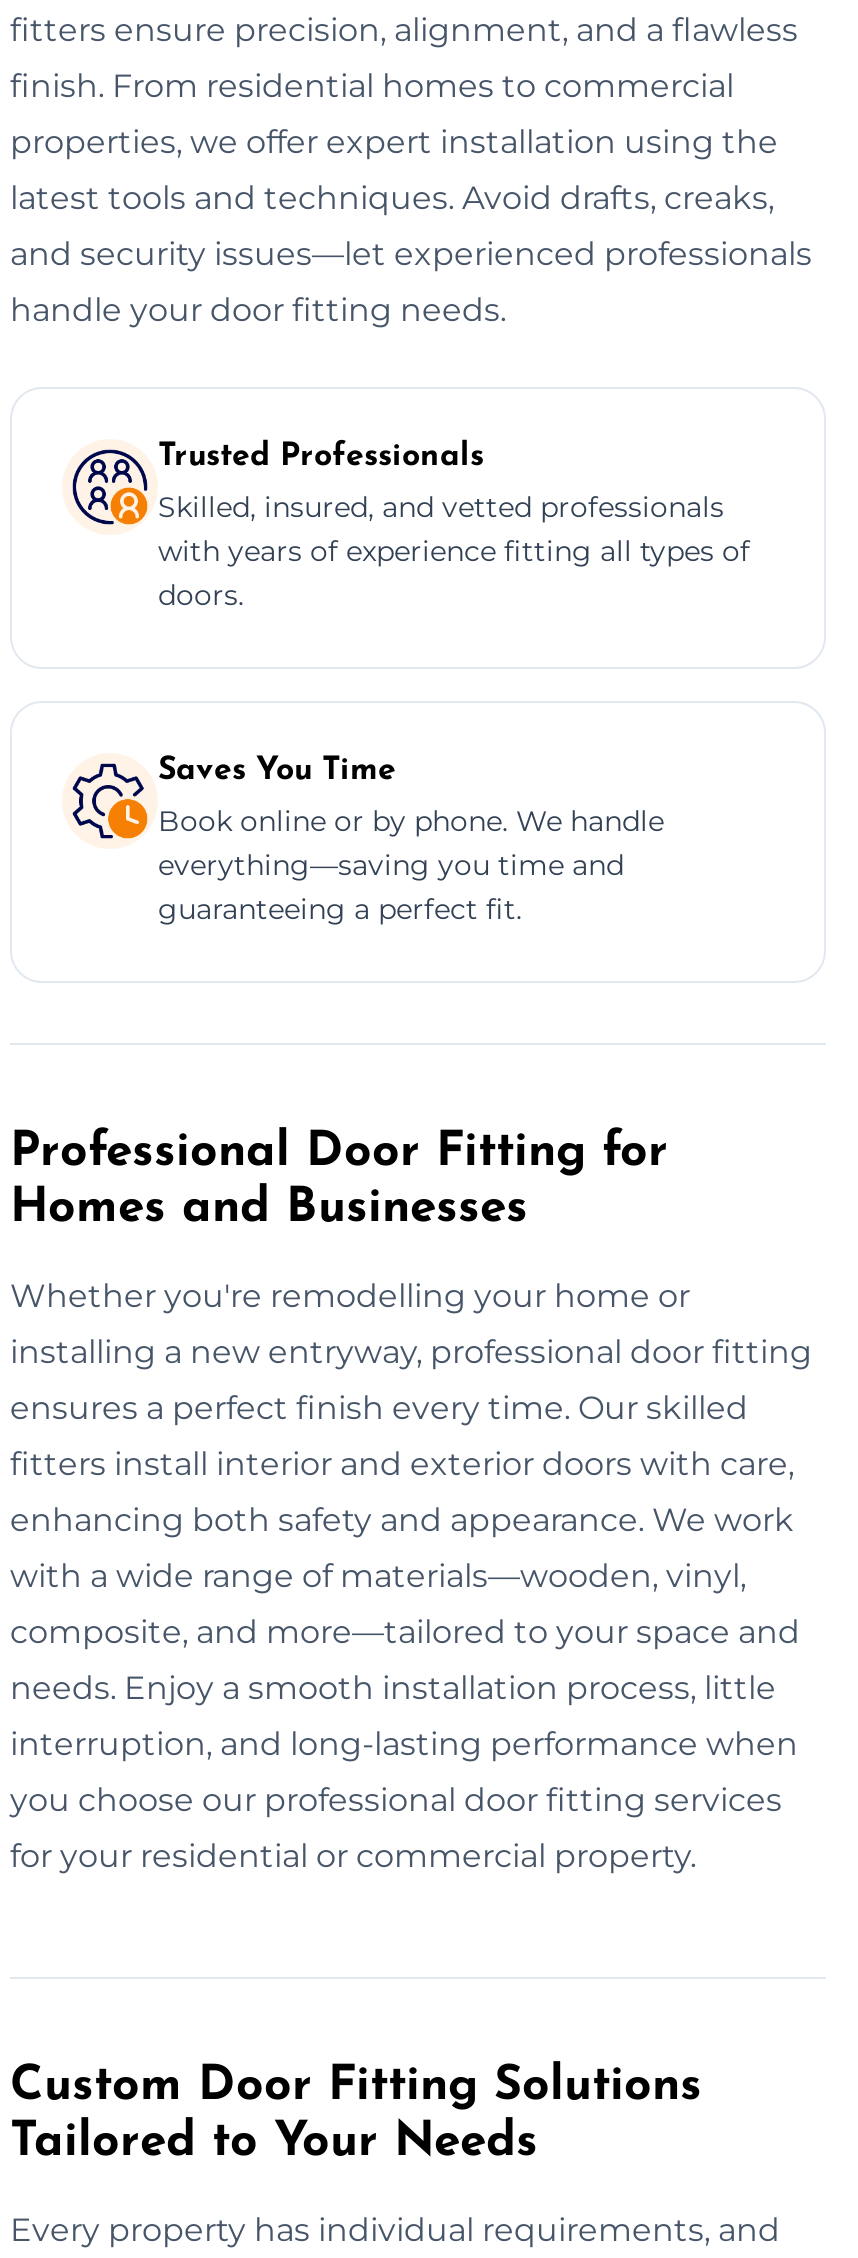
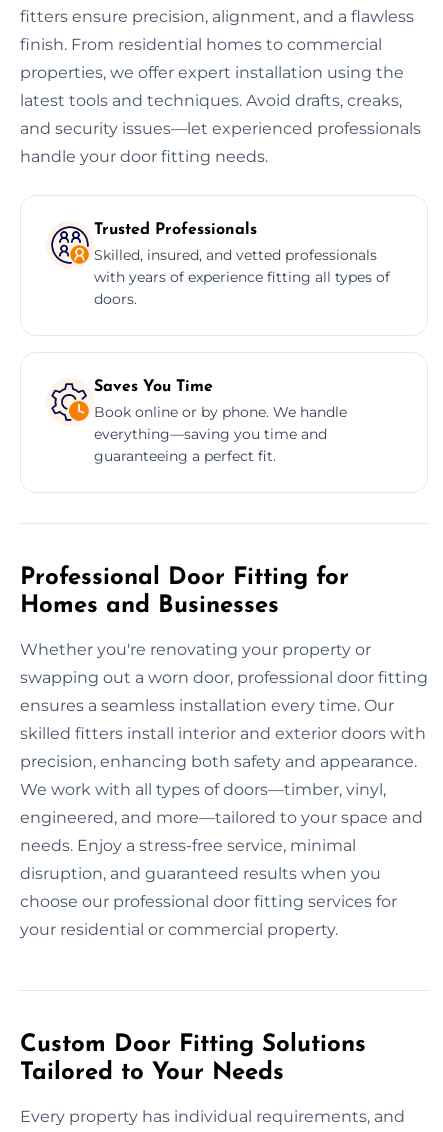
- Whether you're remodelling your home or
+ Whether you're renovating your property or

- installing a new entryway, professional door fitting
+ swapping out a worn door, professional door fitting

- ensures a perfect finish every time. Our skilled
+ ensures a seamless installation every time. Our

- fitters install interior and exterior doors with care,
+ skilled fitters install interior and exterior doors with

- enhancing both safety and appearance. We work
+ precision, enhancing both safety and appearance.

- with a wide range of materials—wooden, vinyl,
+ We work with all types of doors—timber, vinyl,

- composite, and more—tailored to your space and
+ engineered, and more—tailored to your space and

- needs. Enjoy a smooth installation process, little
+ needs. Enjoy a stress-free service, minimal

- interruption, and long-lasting performance when
+ disruption, and guaranteed results when you

- you choose our professional door fitting services
+ choose our professional door fitting services for

- for your residential or commercial property.
+ your residential or commercial property.
